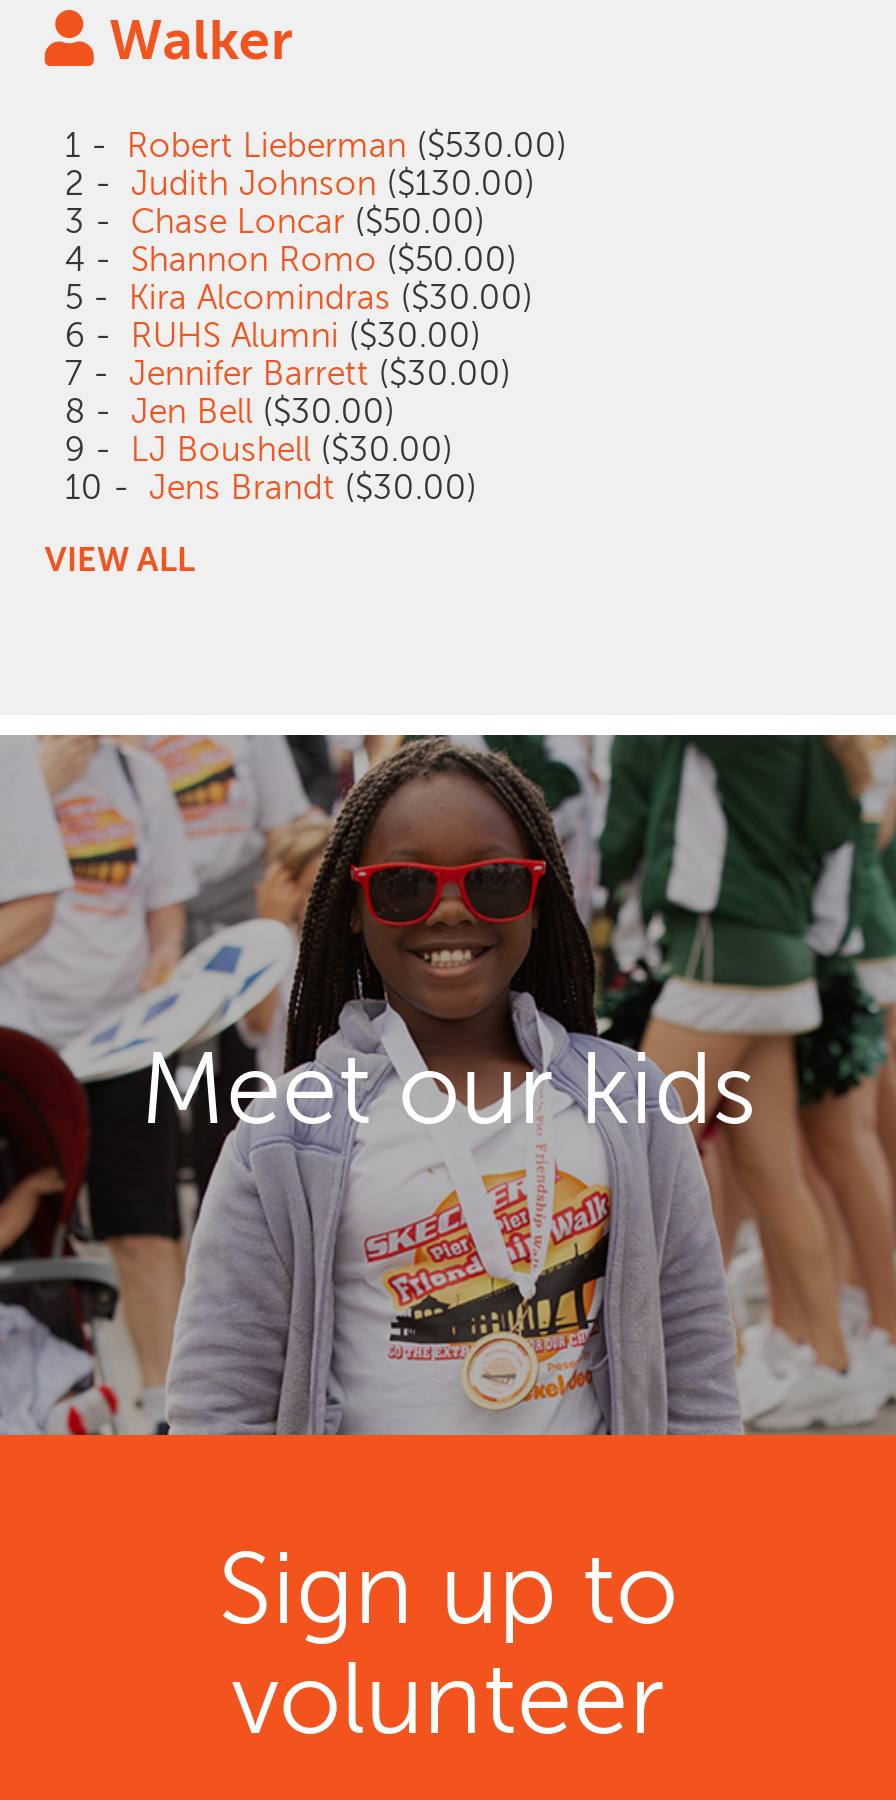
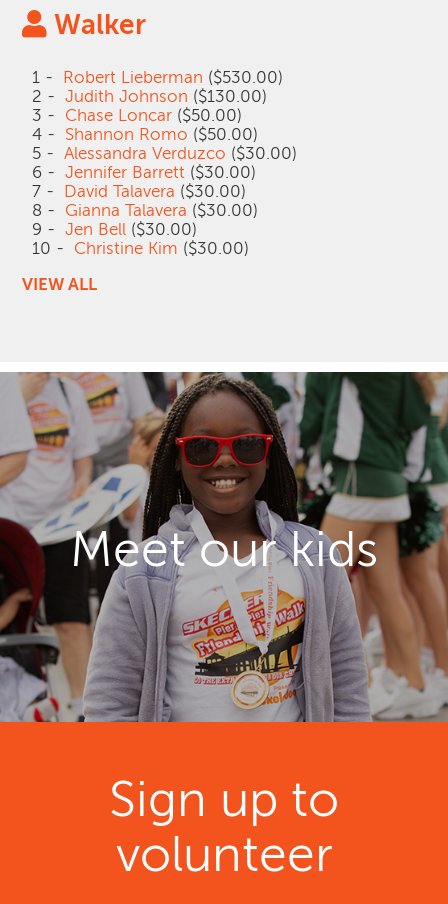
- 5 - Kira Alcomindras ($30.00)
- 6 - RUHS Alumni ($30.00)
- 7 - Jennifer Barrett ($30.00)
- 8 - Jen Bell ($30.00)
- 9 - LJ Boushell ($30.00)
- 10 - Jens Brandt ($30.00)
+ 5 - Alessandra Verduzco ($30.00)
+ 6 - Jennifer Barrett ($30.00)
+ 7 - David Talavera ($30.00)
+ 8 - Gianna Talavera ($30.00)
+ 9 - Jen Bell ($30.00)
+ 10 - Christine Kim ($30.00)
